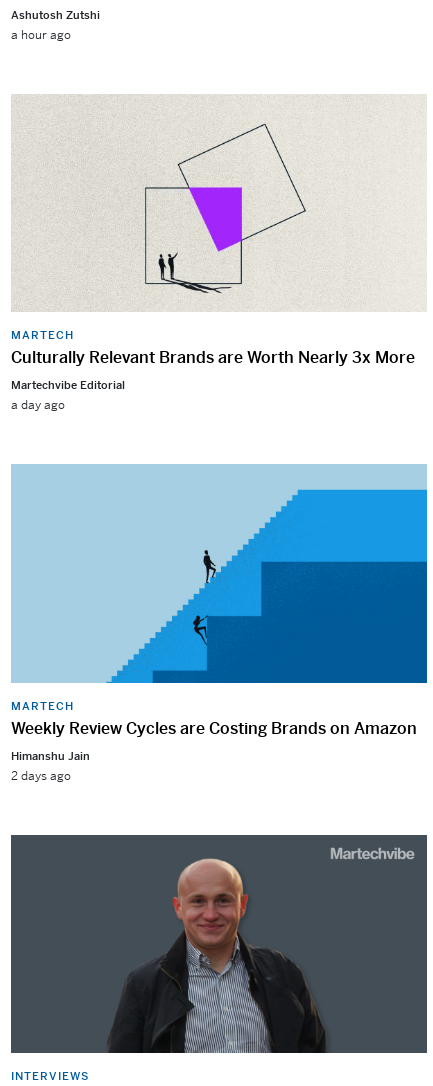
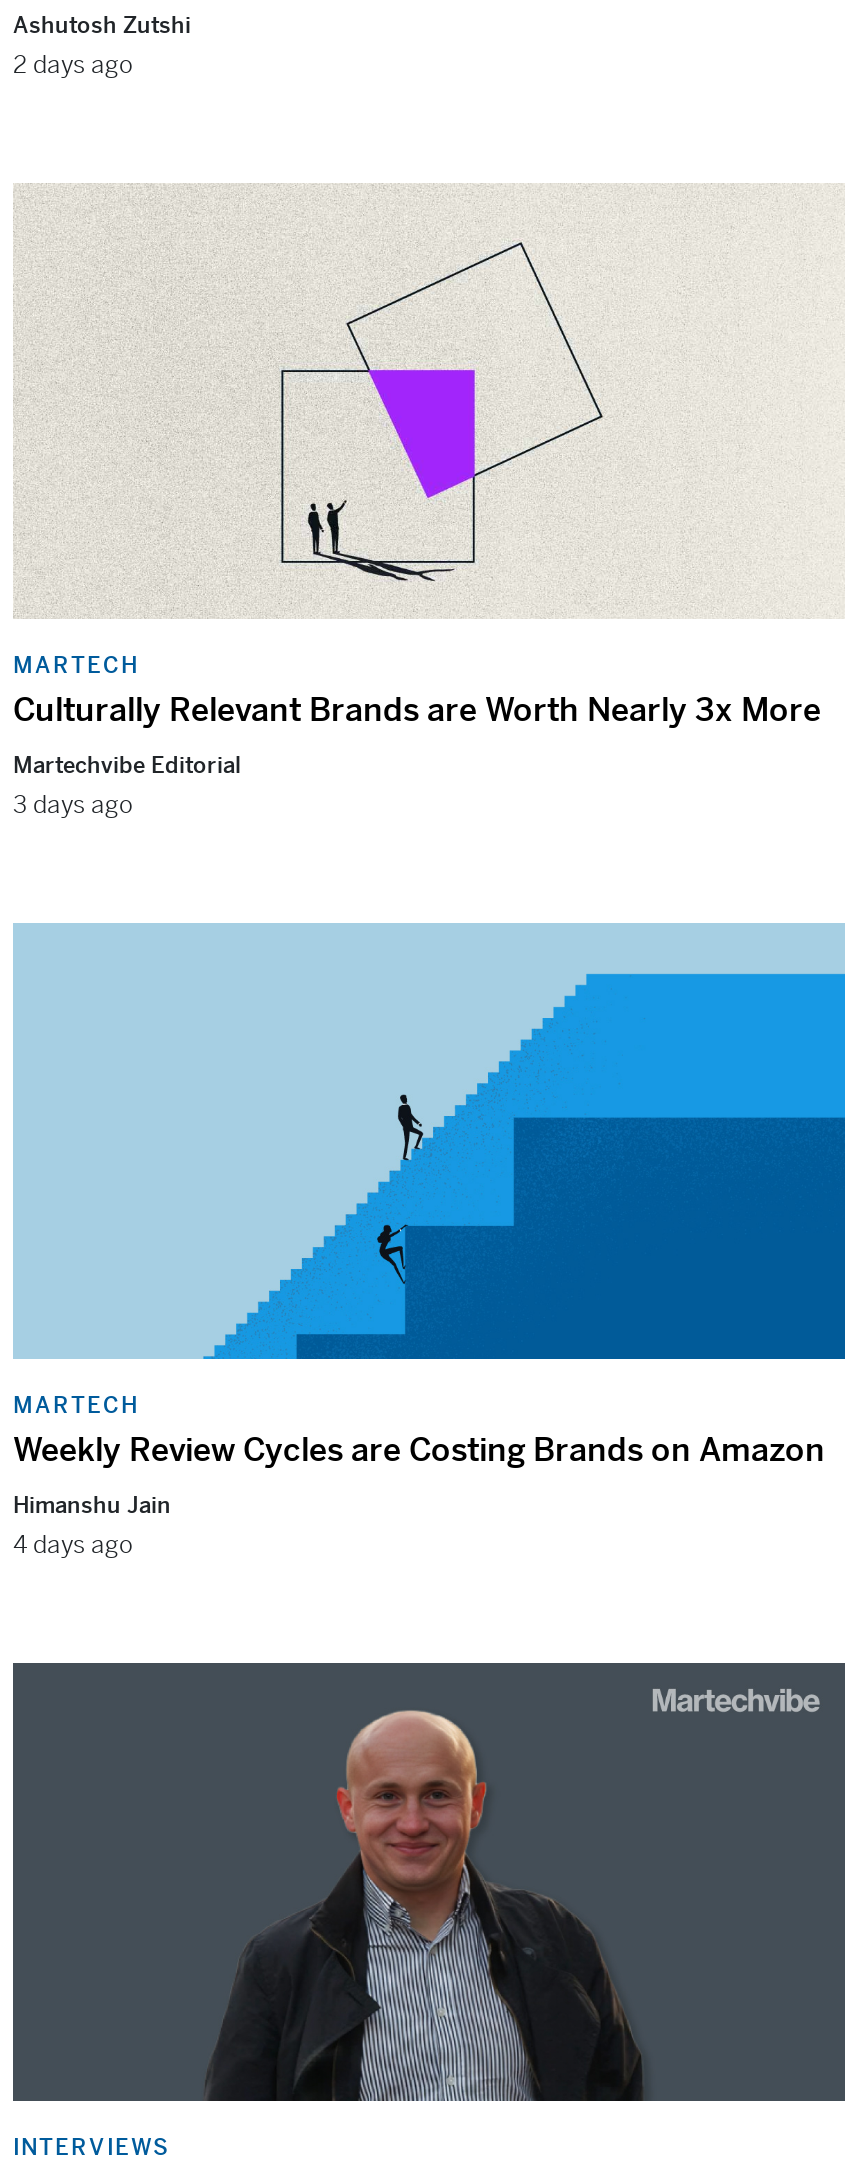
- a hour ago
+ 2 days ago

- a day ago
+ 3 days ago

- 2 days ago
+ 4 days ago
